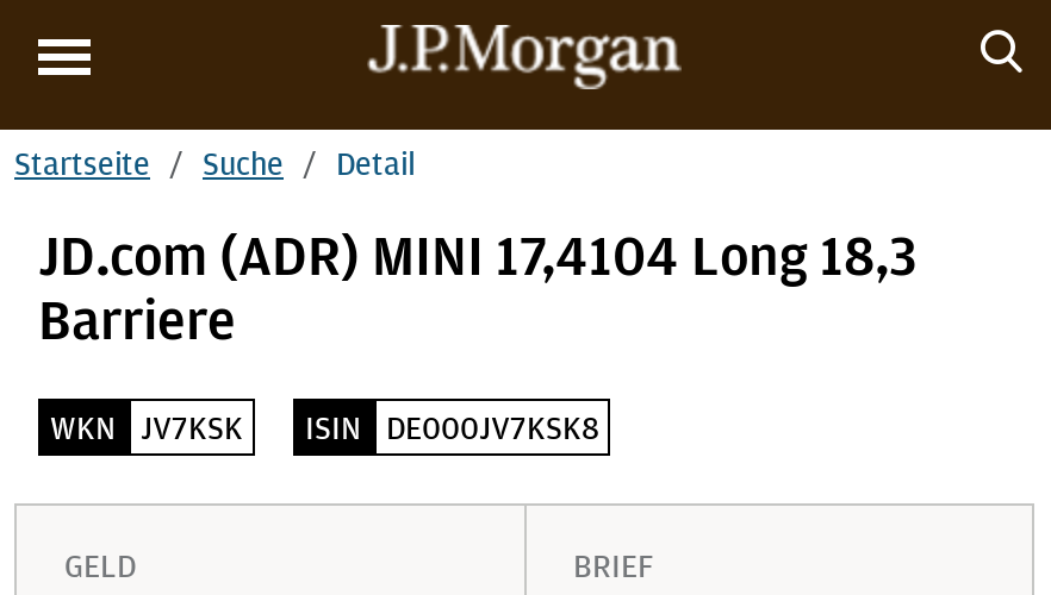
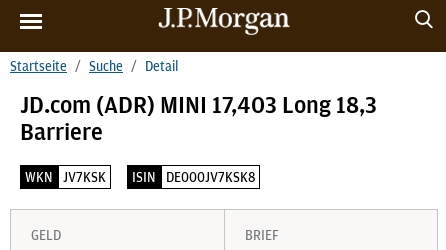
- JD.com (ADR) MINI 17,4104 Long 18,3
+ JD.com (ADR) MINI 17,403 Long 18,3
